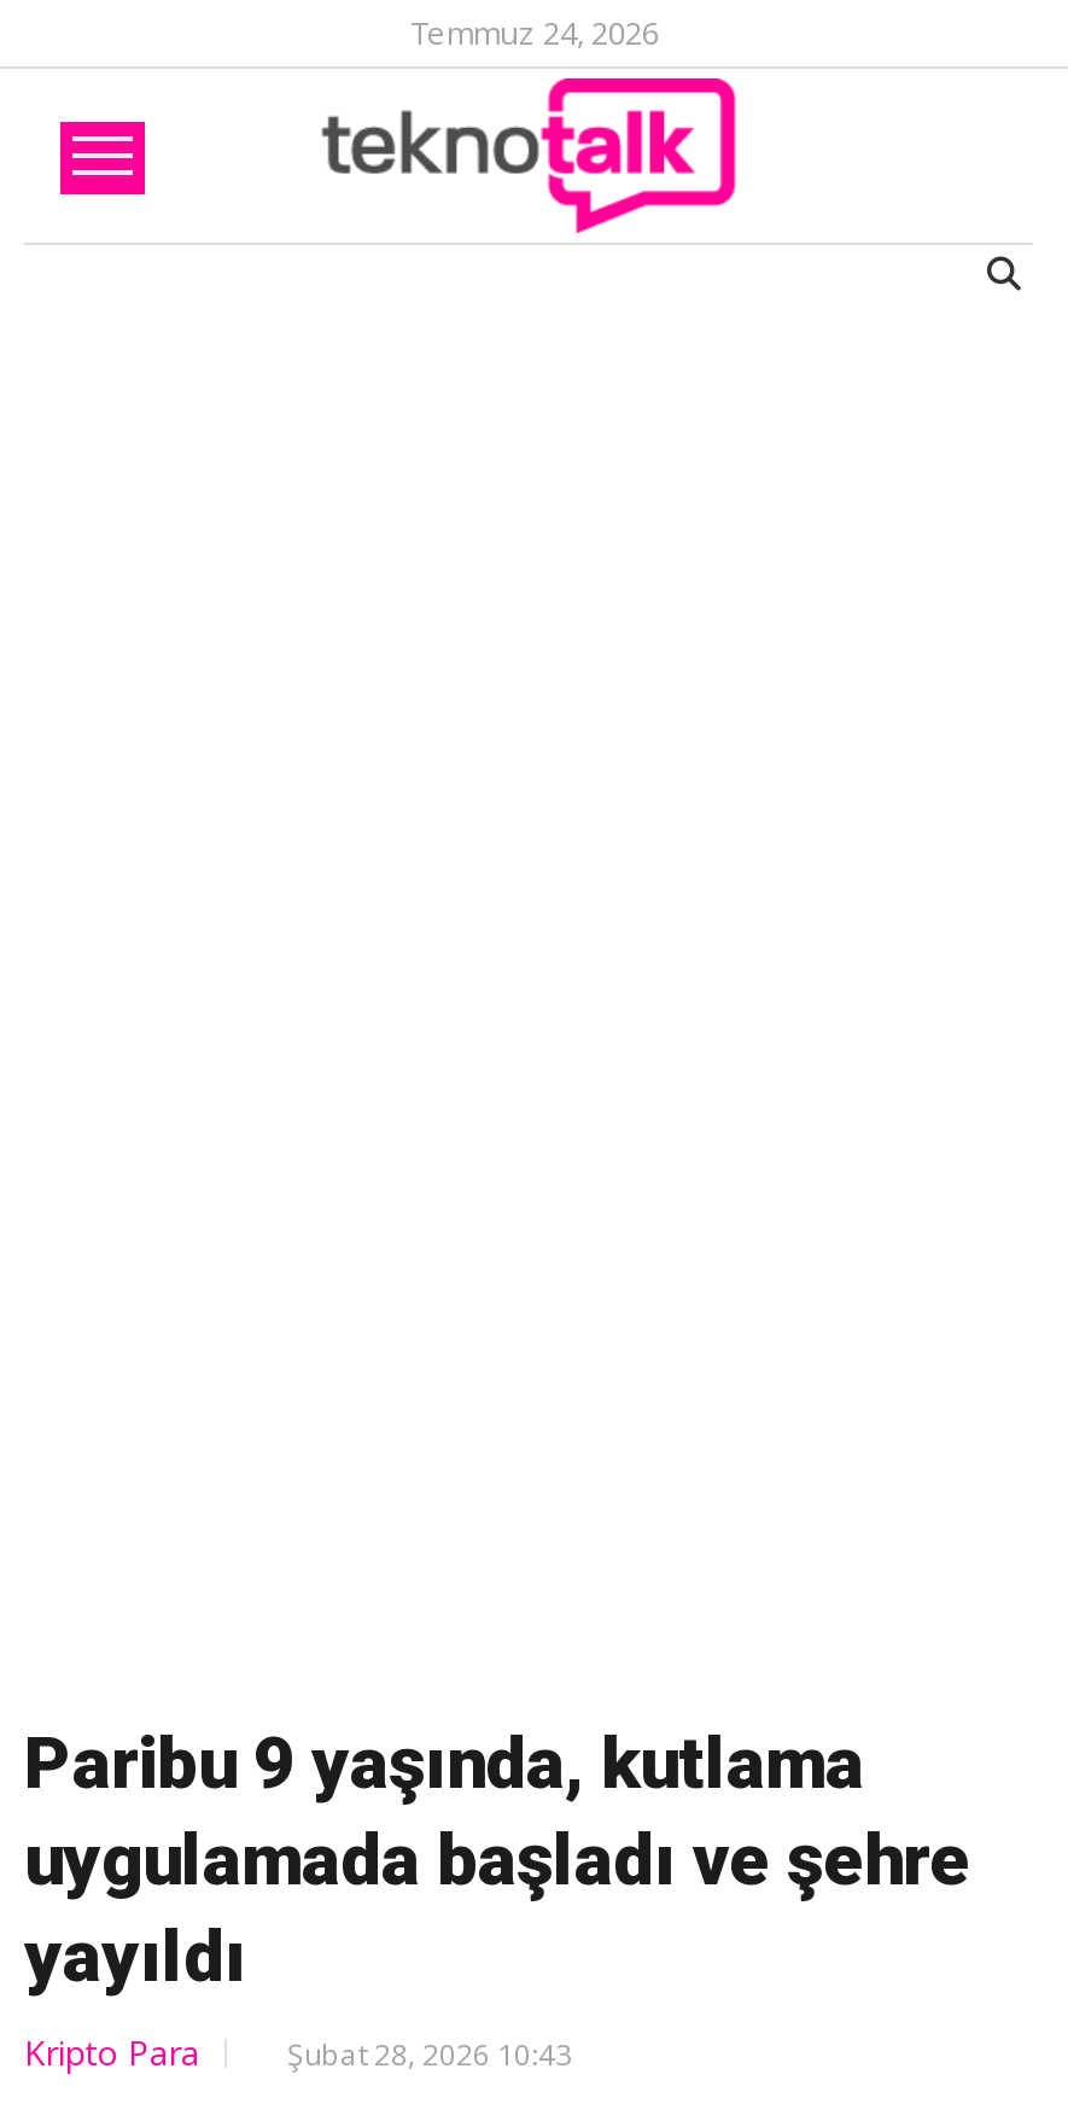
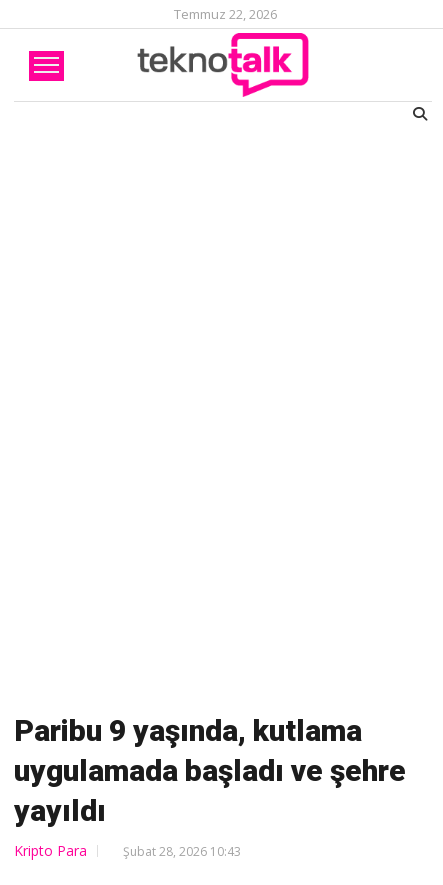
- Temmuz 24, 2026
+ Temmuz 22, 2026
